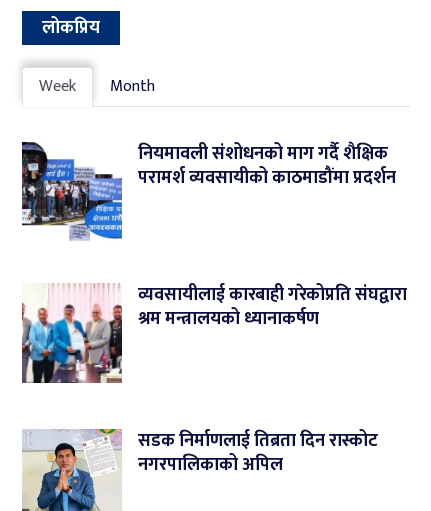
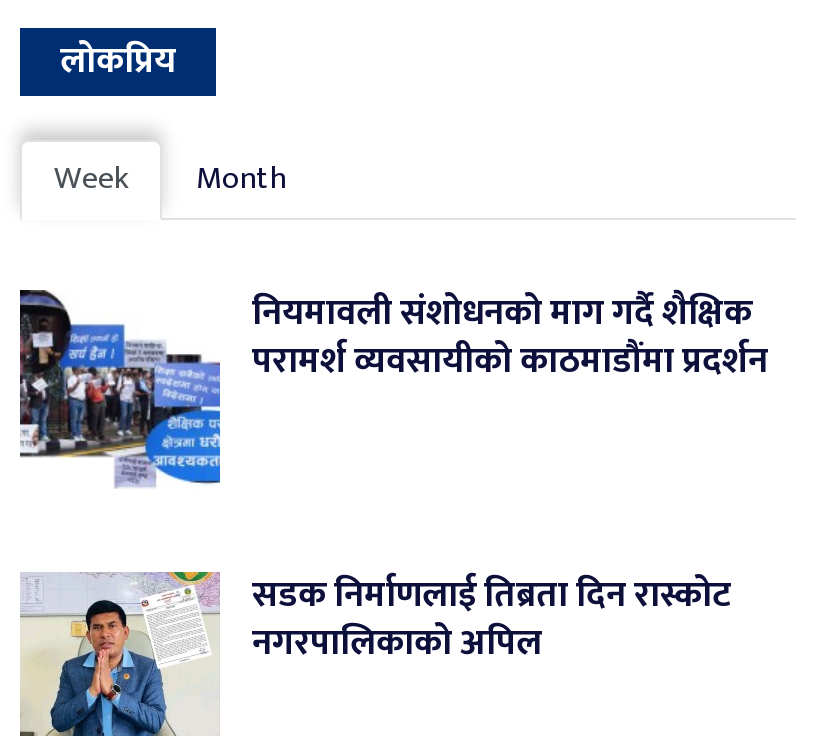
- [image]
- व्यवसायीलाई कारबाही गरेकोप्रति संघद्वारा
- श्रम मन्त्रालयको ध्यानाकर्षण
